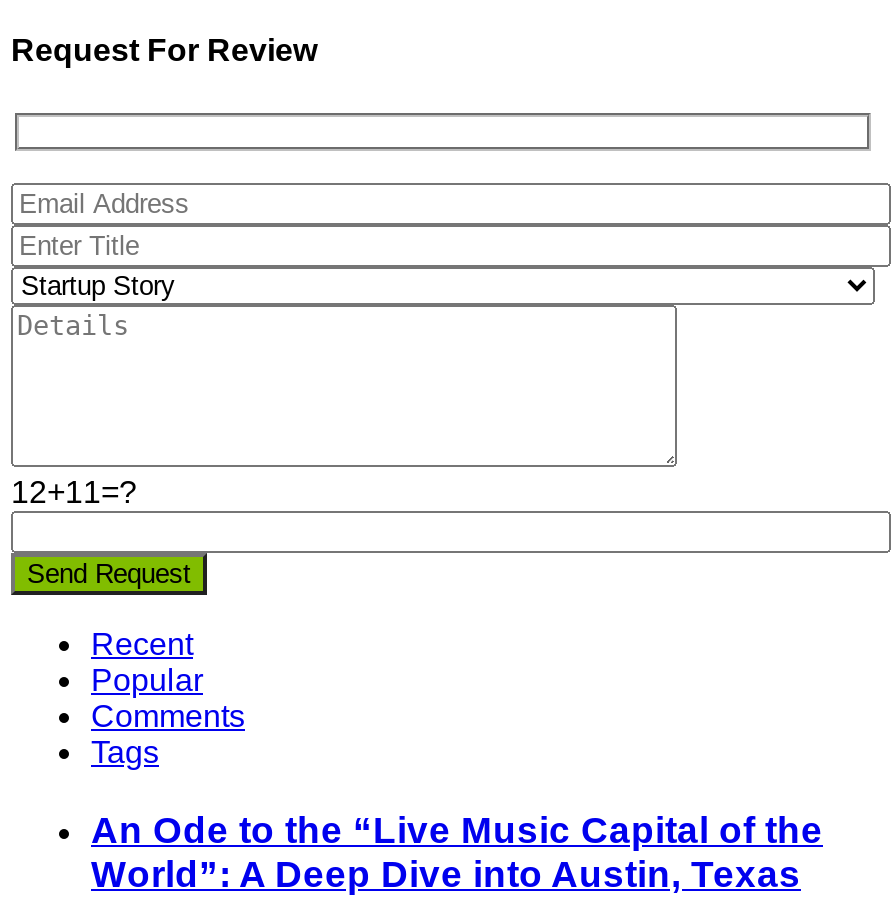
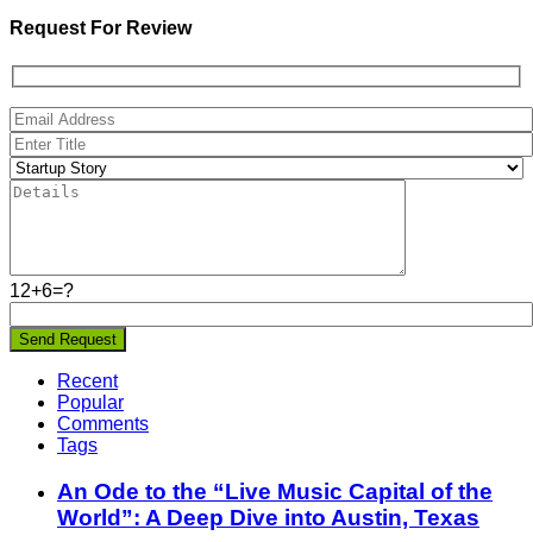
- 12+11=?
+ 12+6=?
